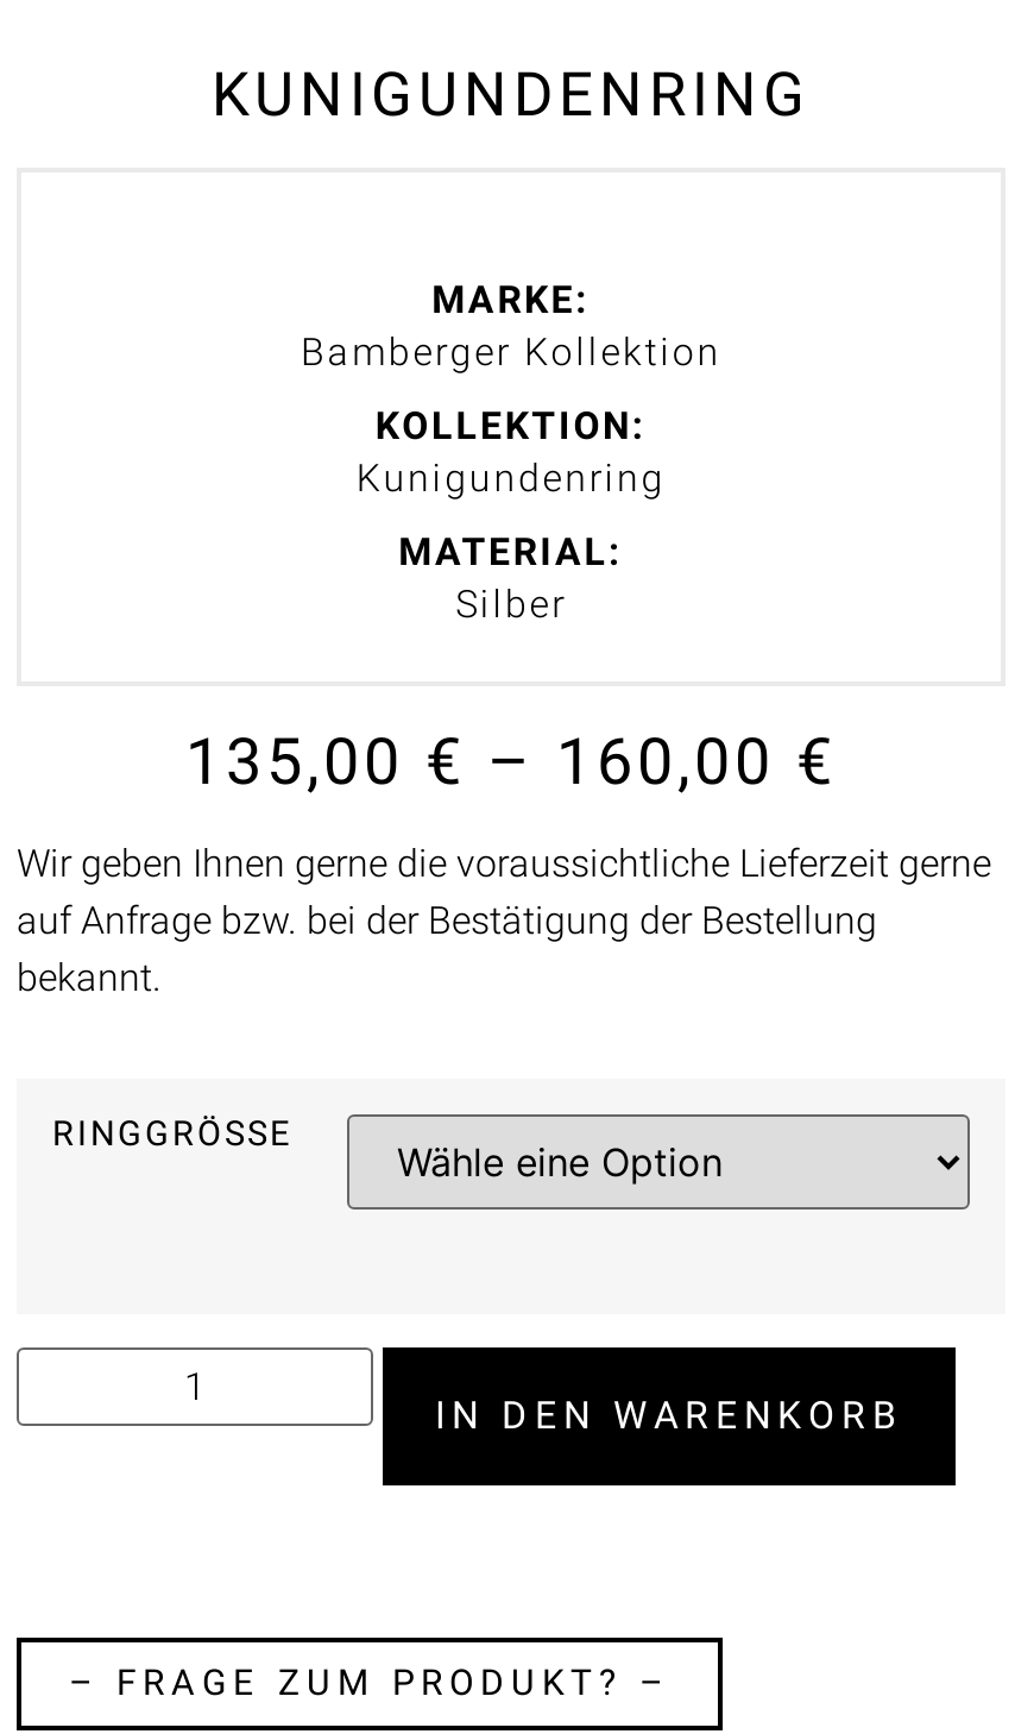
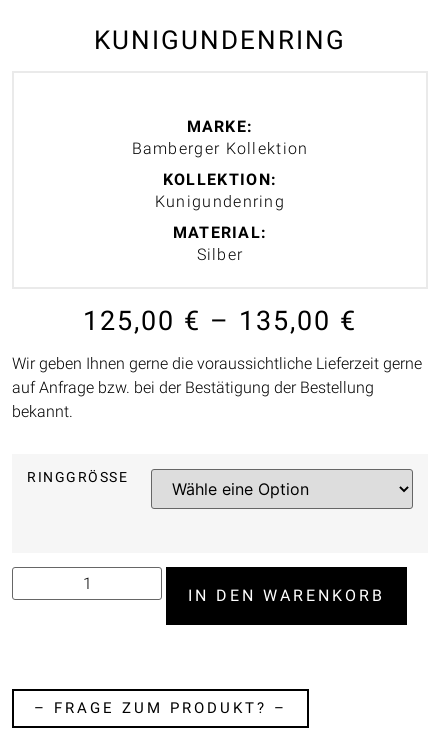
- 135,00 €– 160,00 €
+ 125,00 €– 135,00 €
